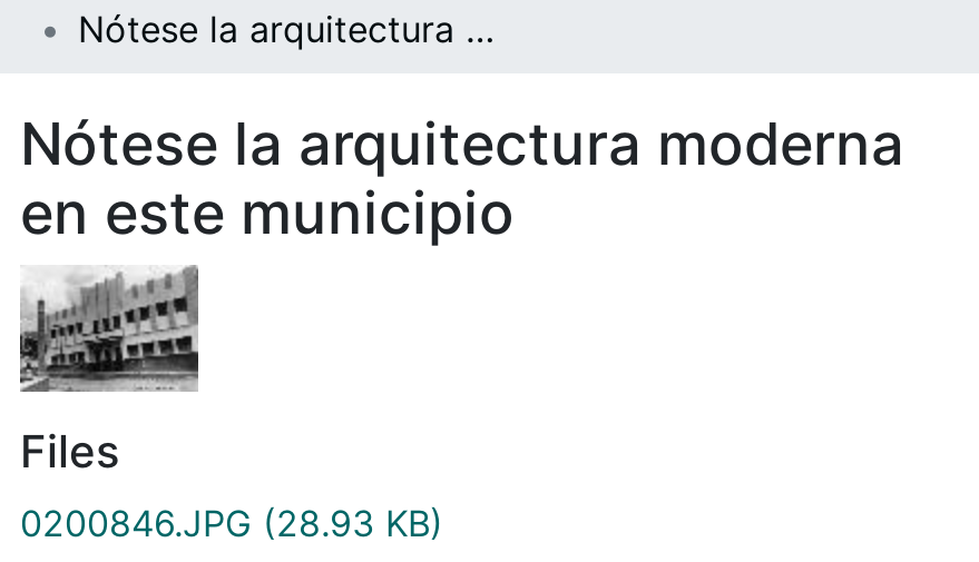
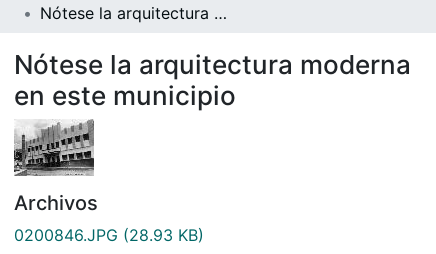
- Files
+ Archivos
